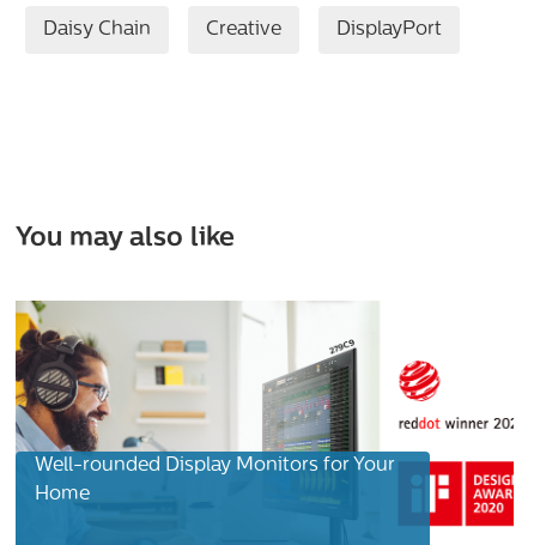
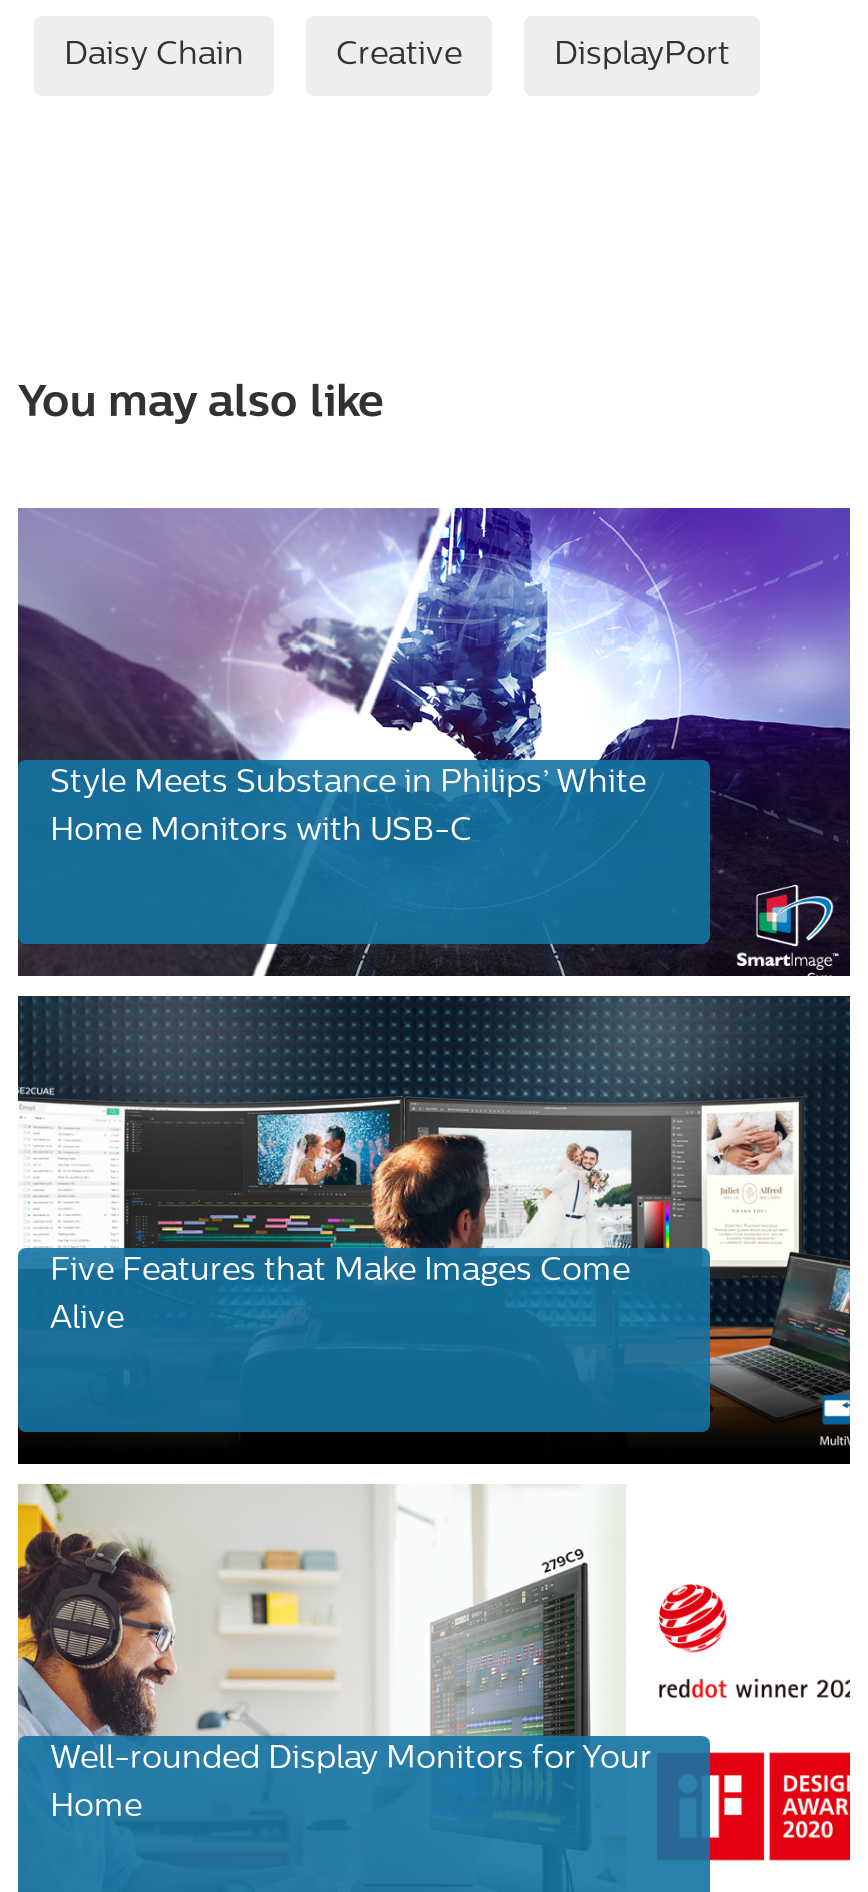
+ [image]
+ Style Meets Substance in Philips’ White
+ Home Monitors with USB-C

+ [image]
+ Five Features that Make Images Come
+ Alive
